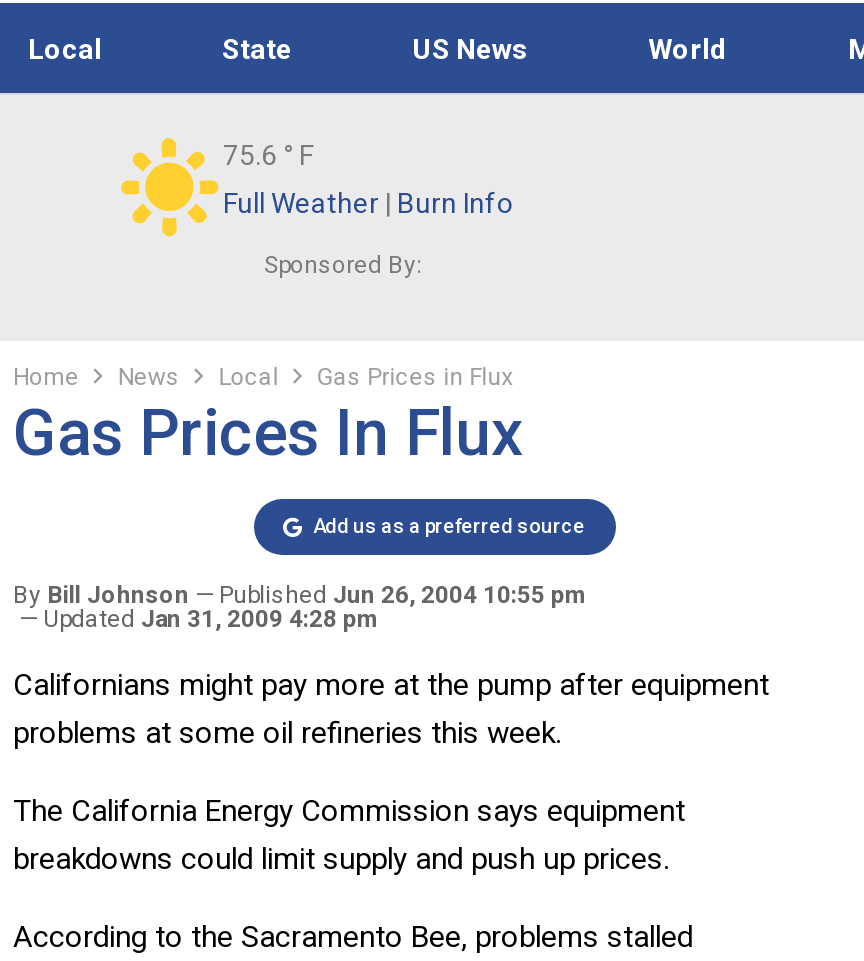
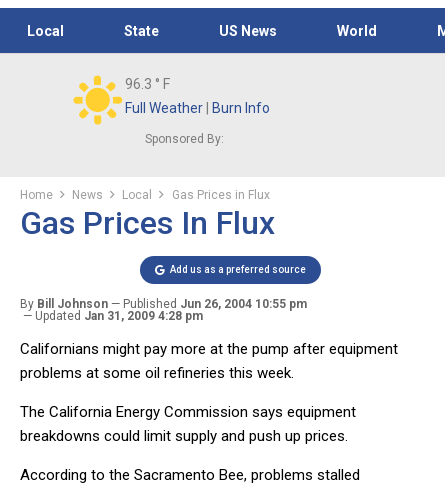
- 75.6 ° F
+ 96.3 ° F
